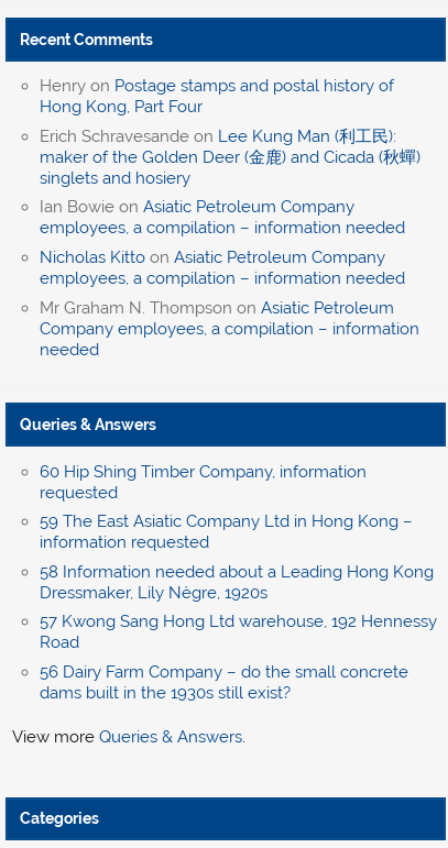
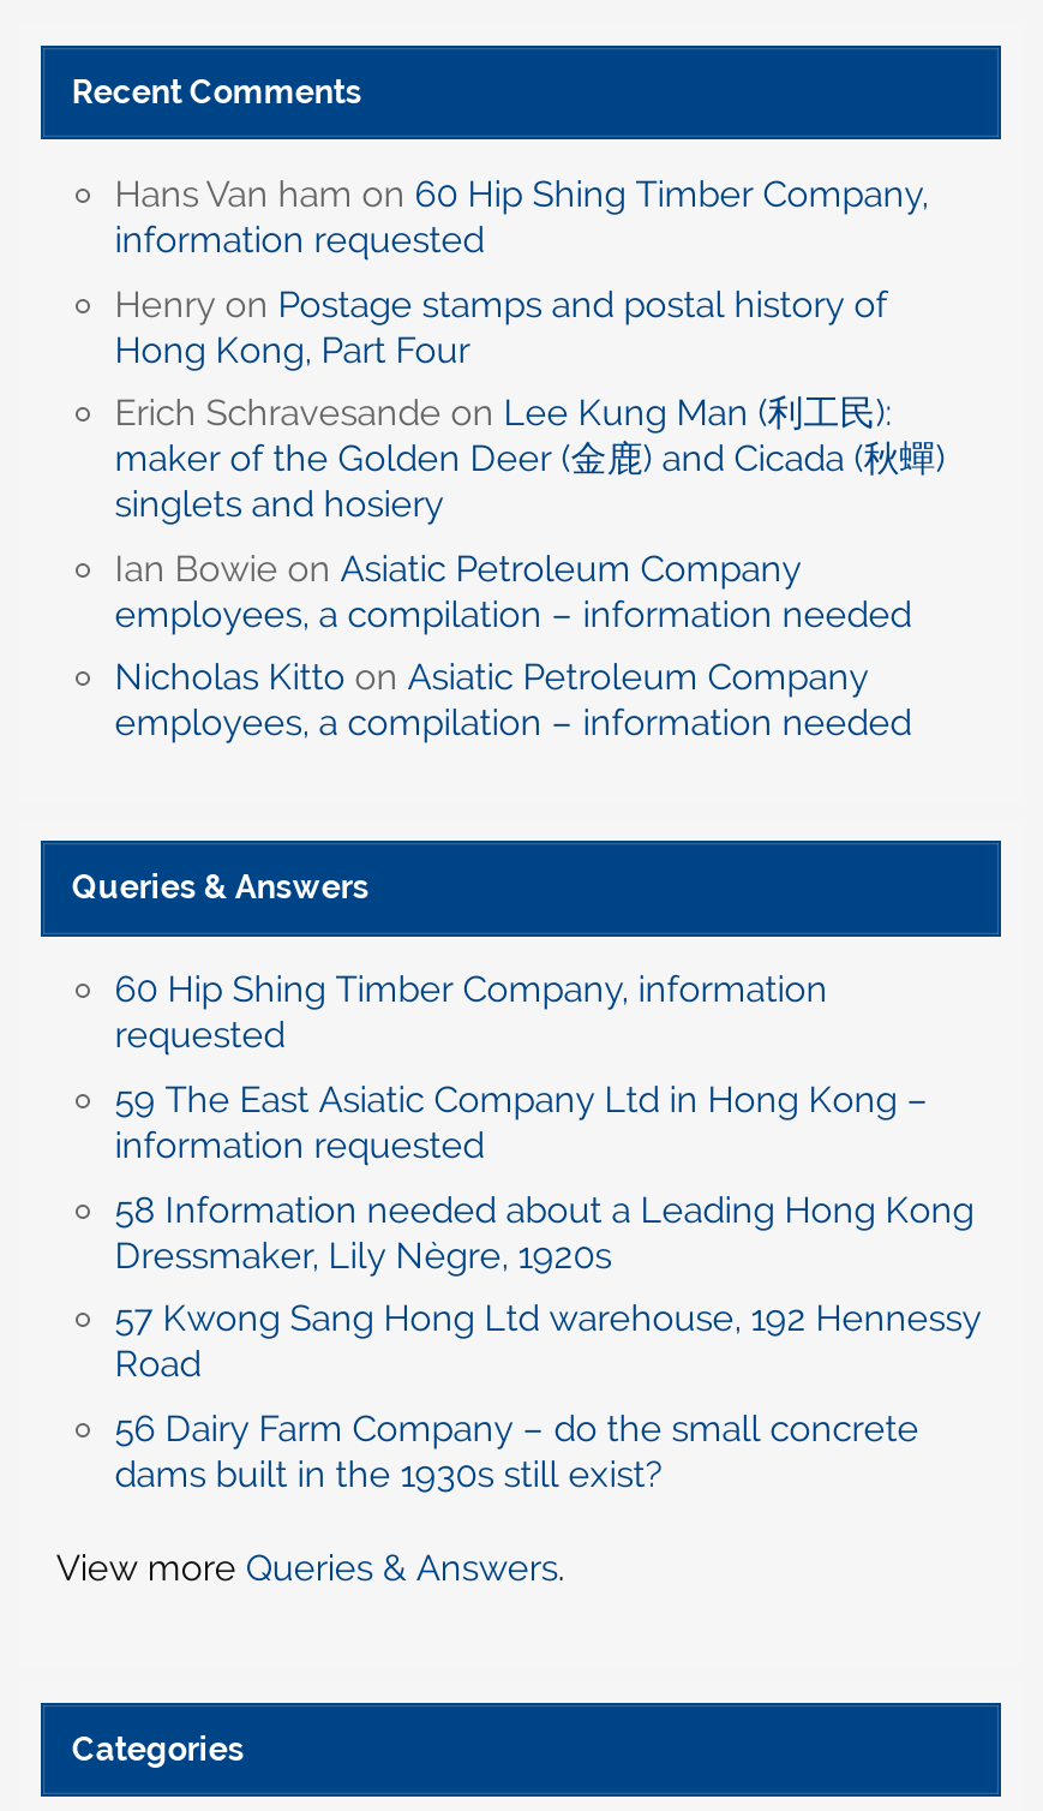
+ Hans Van ham on 60 Hip Shing Timber Company,
+ information requested

moved down: Henry on Postage stamps and postal history of | Hong Kong, Part Four | Erich Schravesande on Lee Kung Man (利工民): | ... | Nicholas Kitto on Asiatic Petroleum Company | employees, a compilation – information needed

- Mr Graham N. Thompson on Asiatic Petroleum
- Company employees, a compilation – information
- needed
